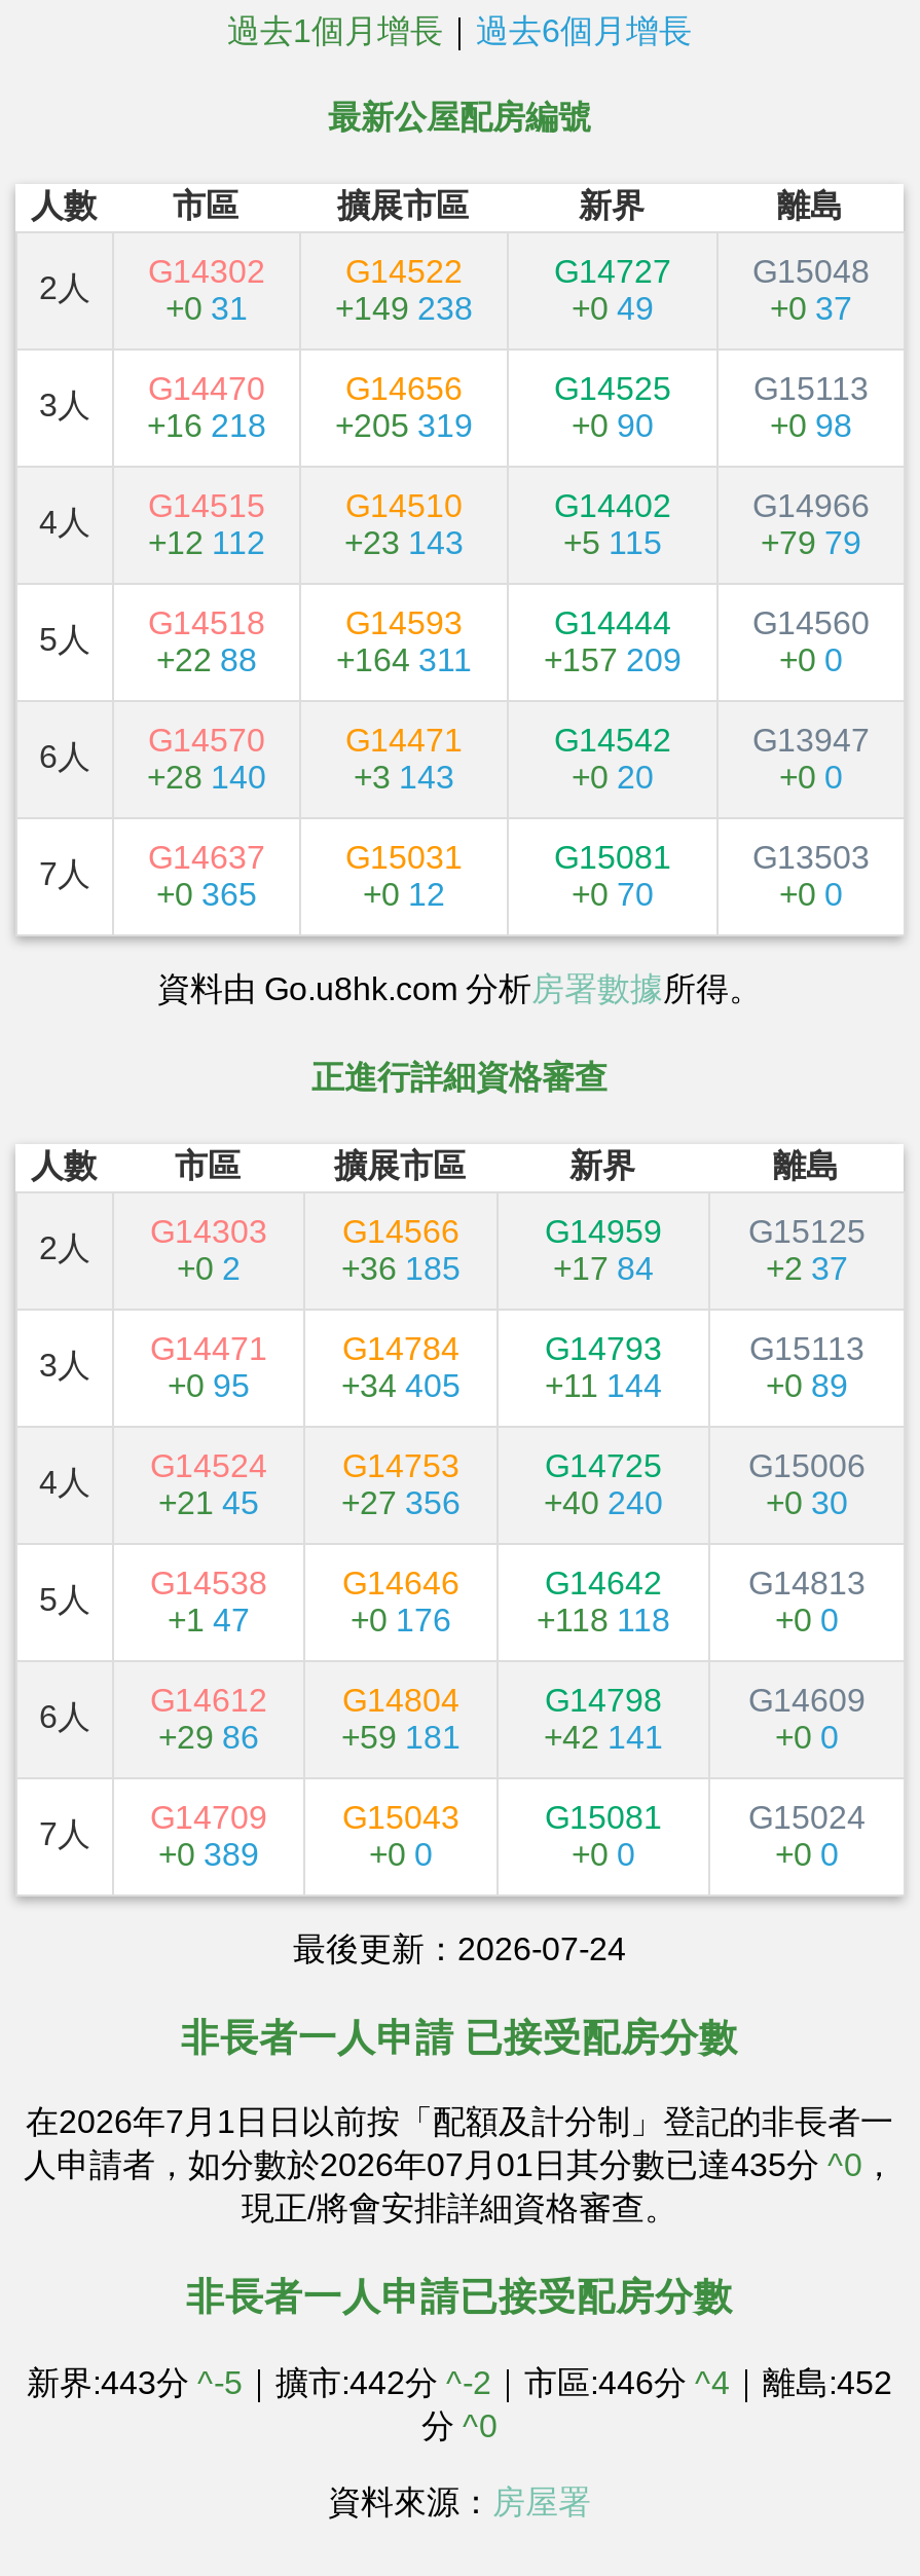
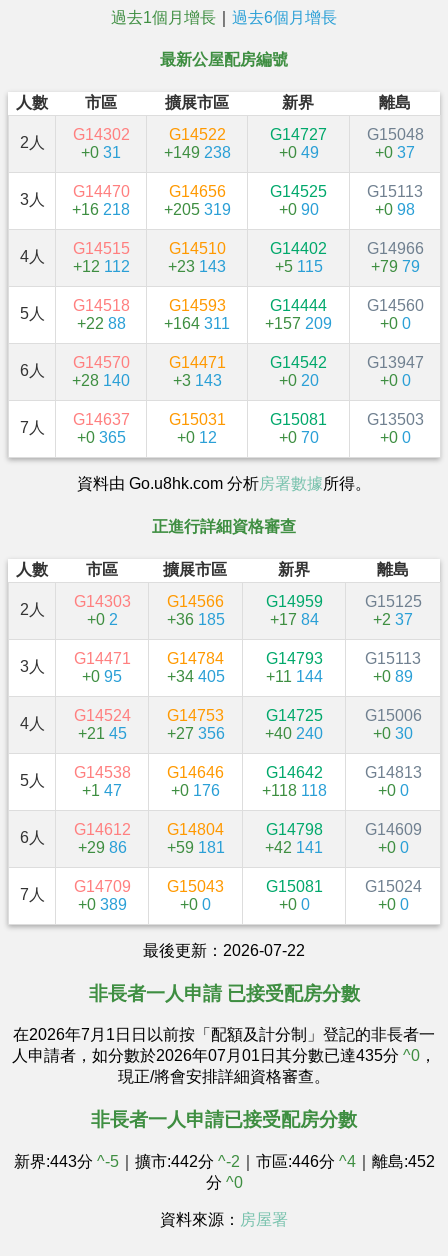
- 最後更新：2026-07-24
+ 最後更新：2026-07-22
